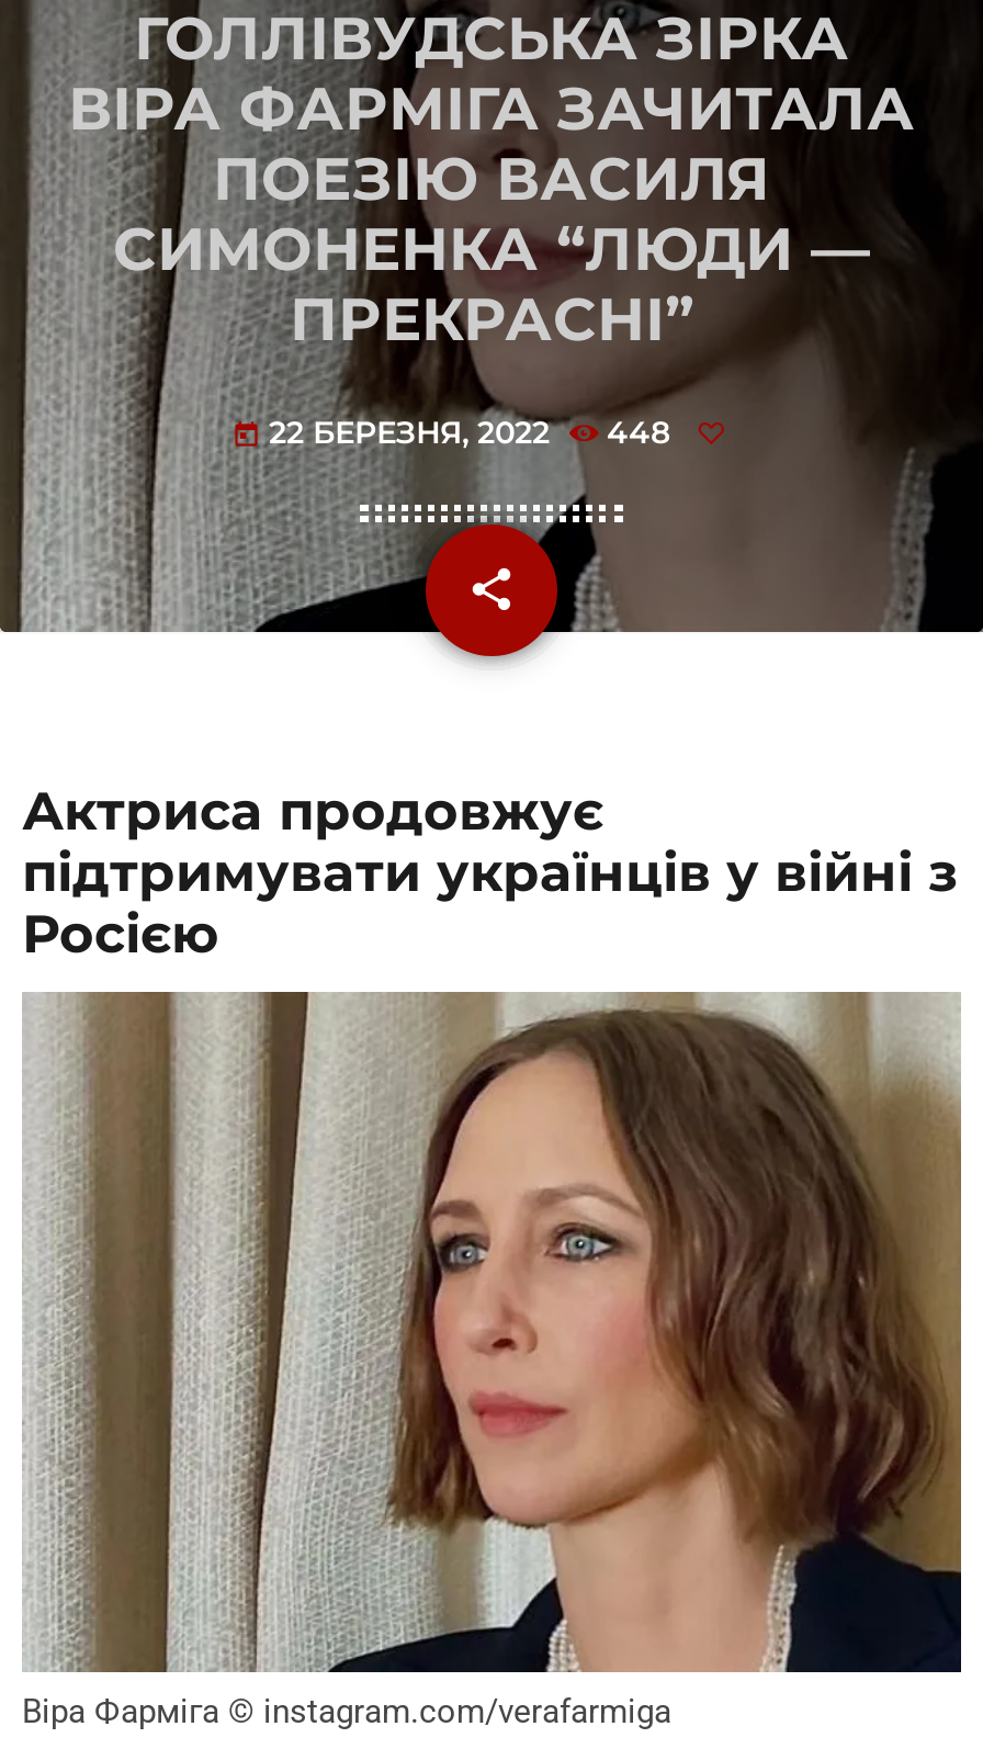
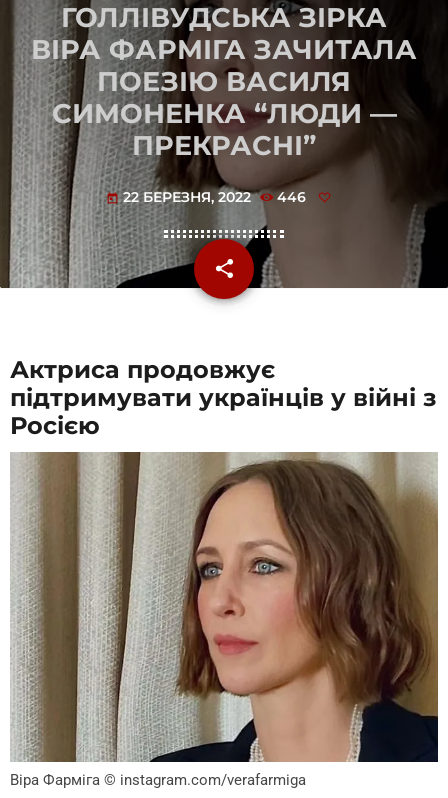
- 448
+ 446
